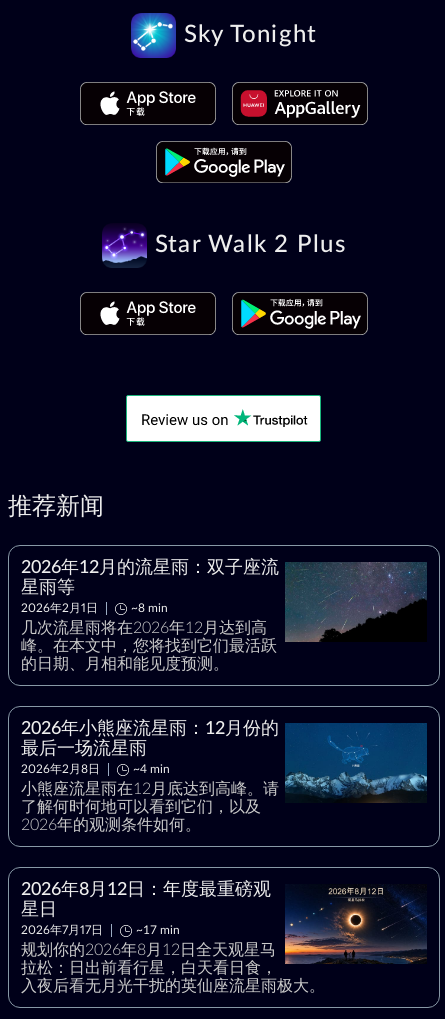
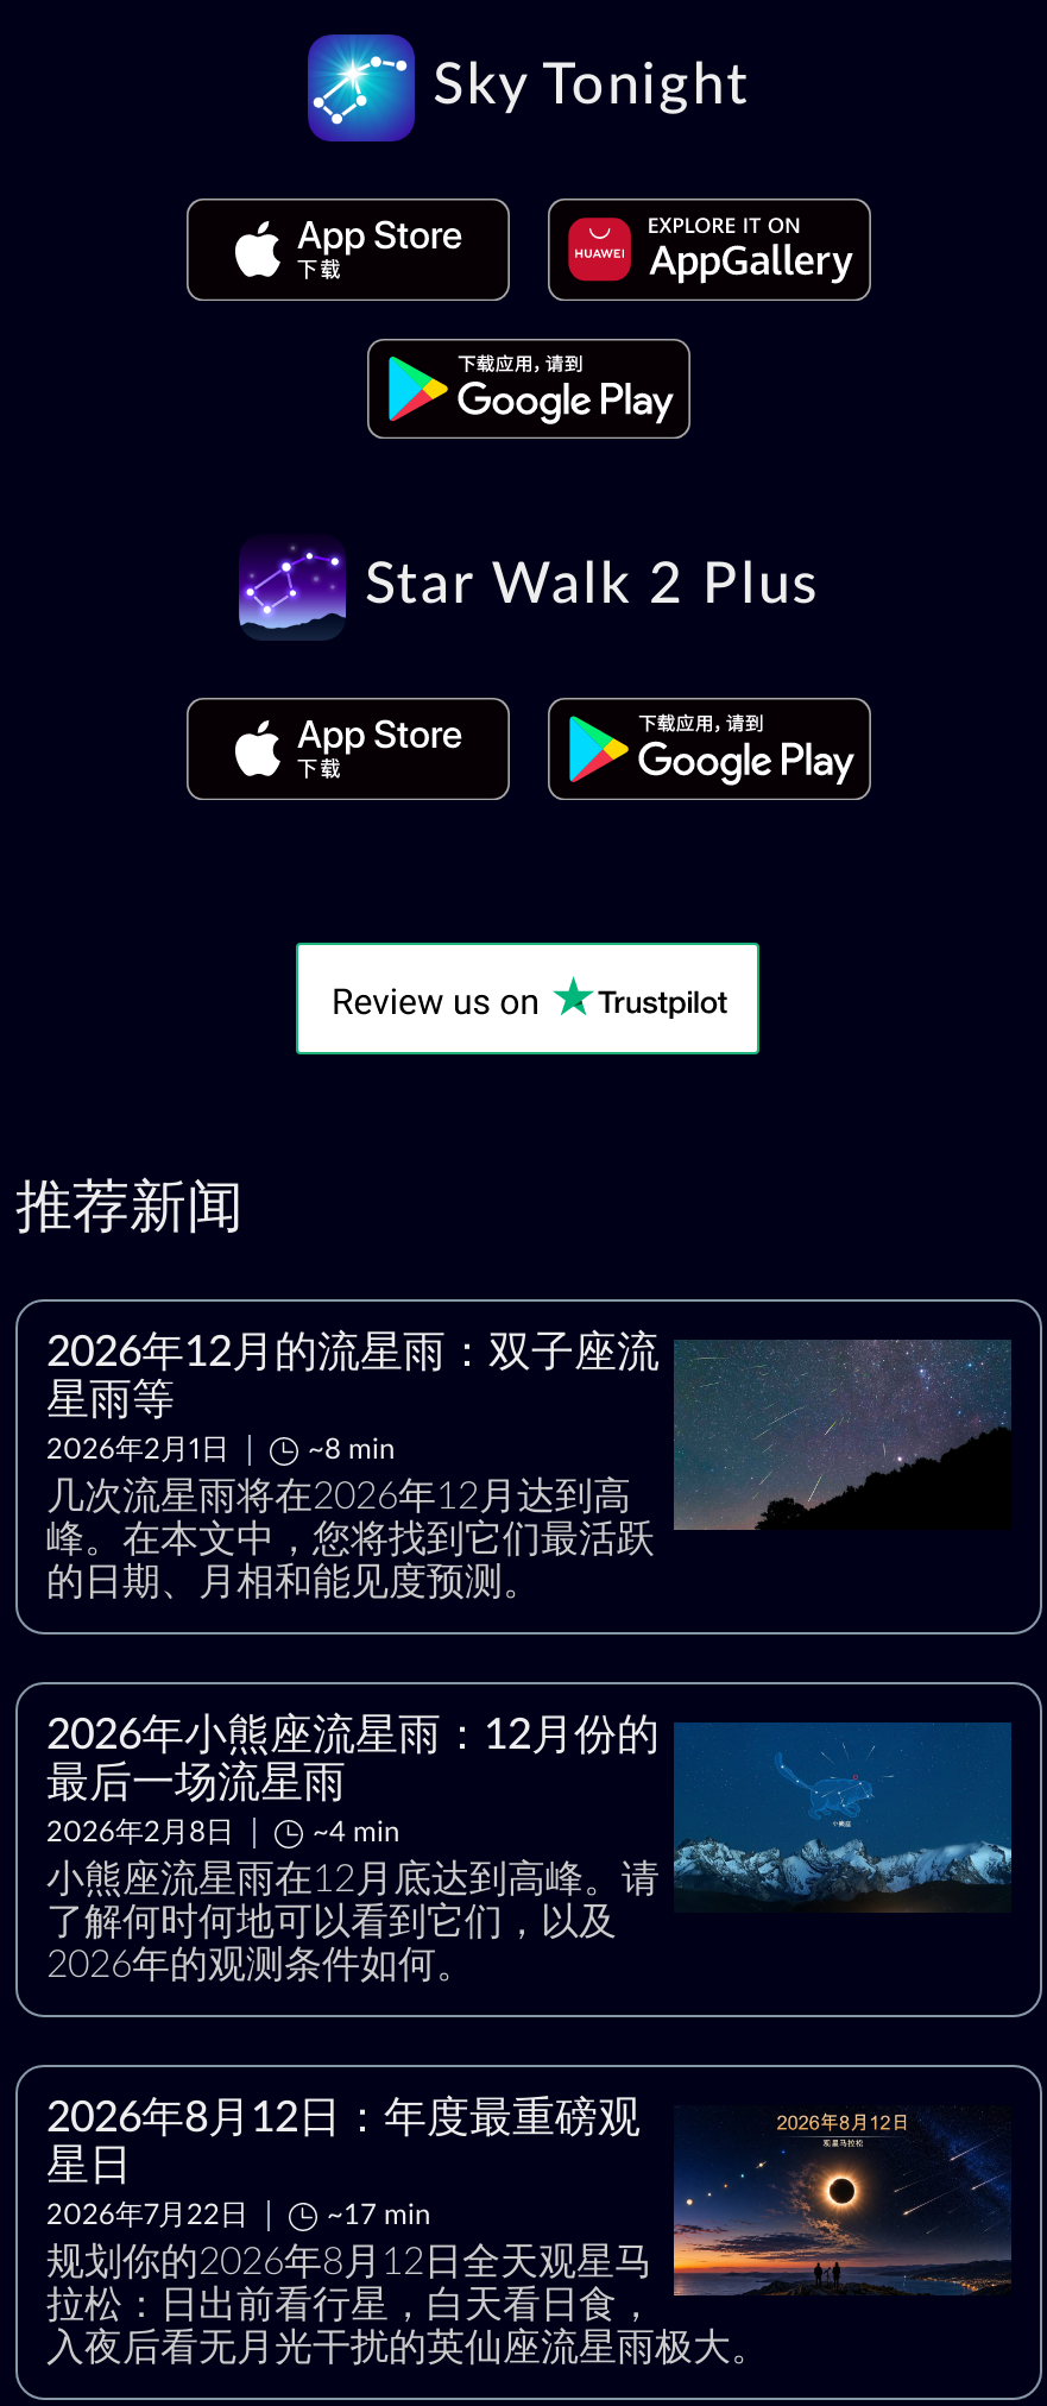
- 2026年7月17日
+ 2026年7月22日
